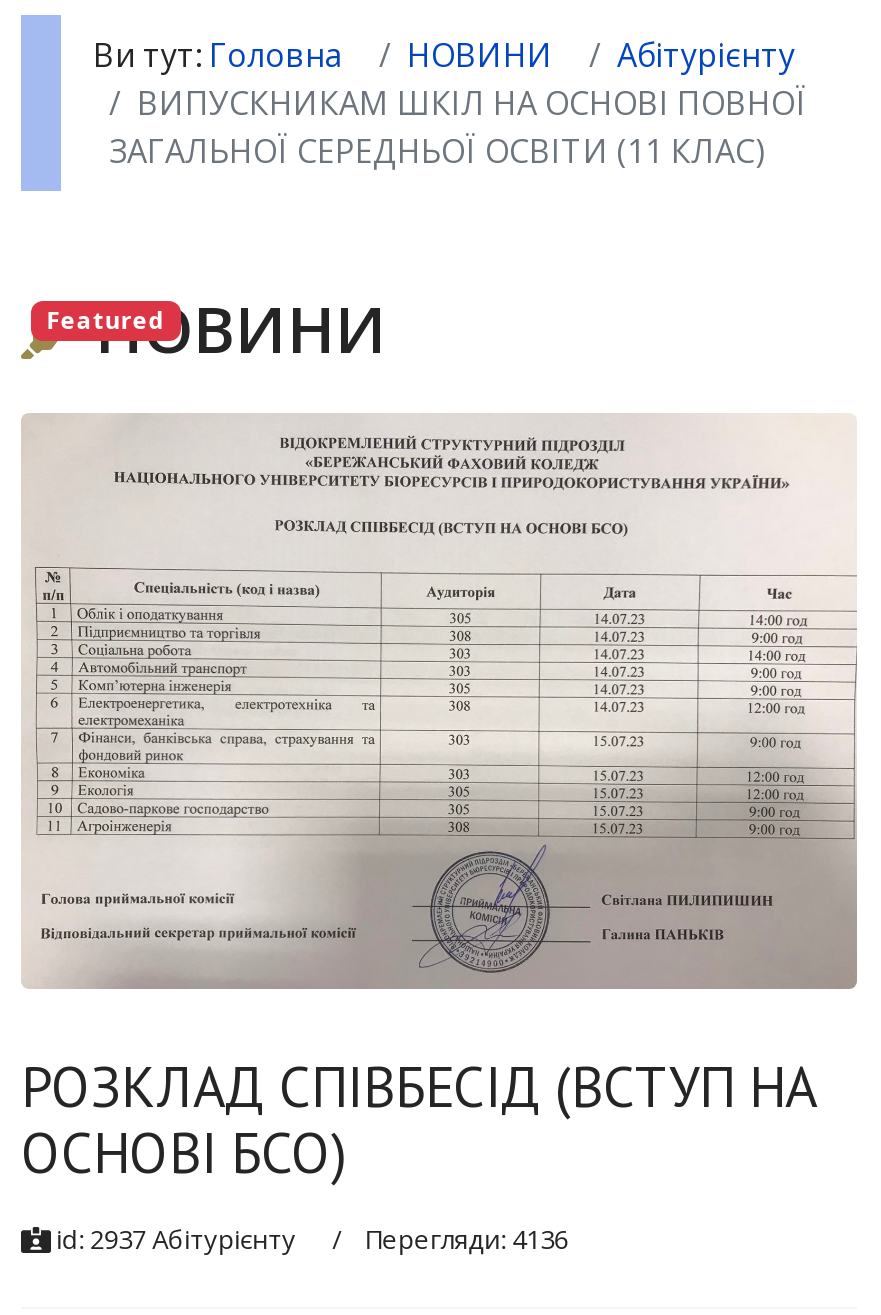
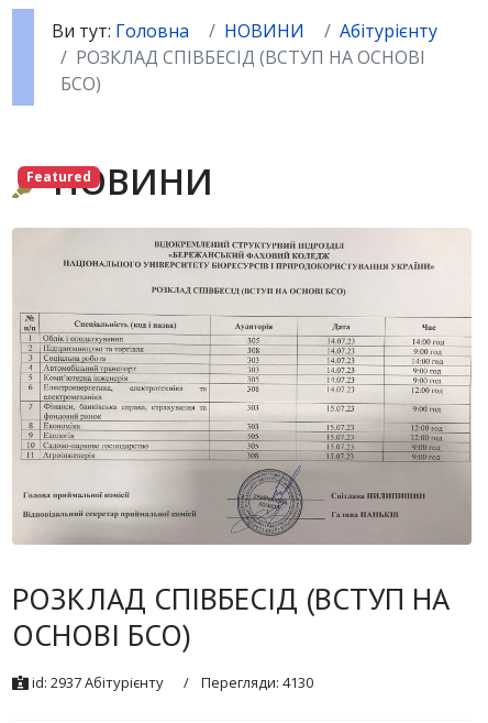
- ВИПУСКНИКАМ ШКІЛ НА ОСНОВІ ПОВНОЇ
- ЗАГАЛЬНОЇ СЕРЕДНЬОЇ ОСВІТИ (11 КЛАС)
+ РОЗКЛАД СПІВБЕСІД (ВСТУП НА ОСНОВІ
+ БСО)

- id: 2937 Абітурієнту Перегляди: 4136
+ id: 2937 Абітурієнту Перегляди: 4130
